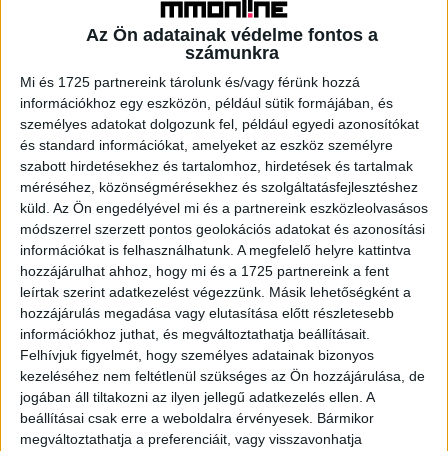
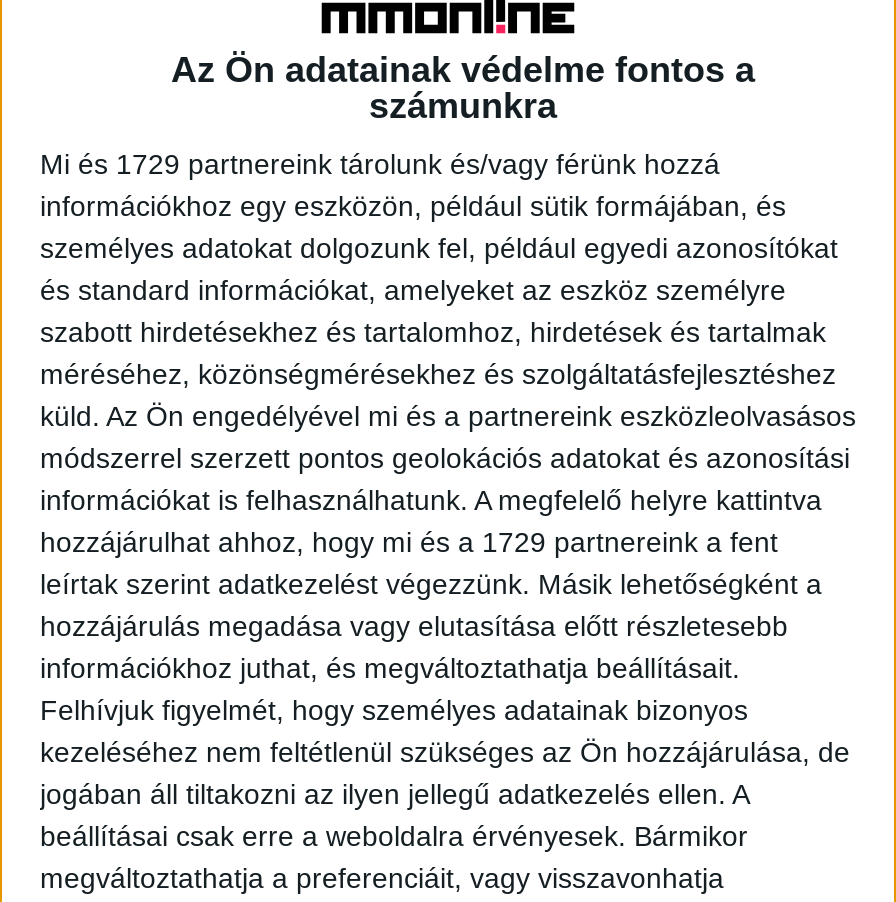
- Mi és 1725 partnereink tárolunk és/vagy férünk hozzá
+ Mi és 1729 partnereink tárolunk és/vagy férünk hozzá

- hozzájárulhat ahhoz, hogy mi és a 1725 partnereink a fent
+ hozzájárulhat ahhoz, hogy mi és a 1729 partnereink a fent
